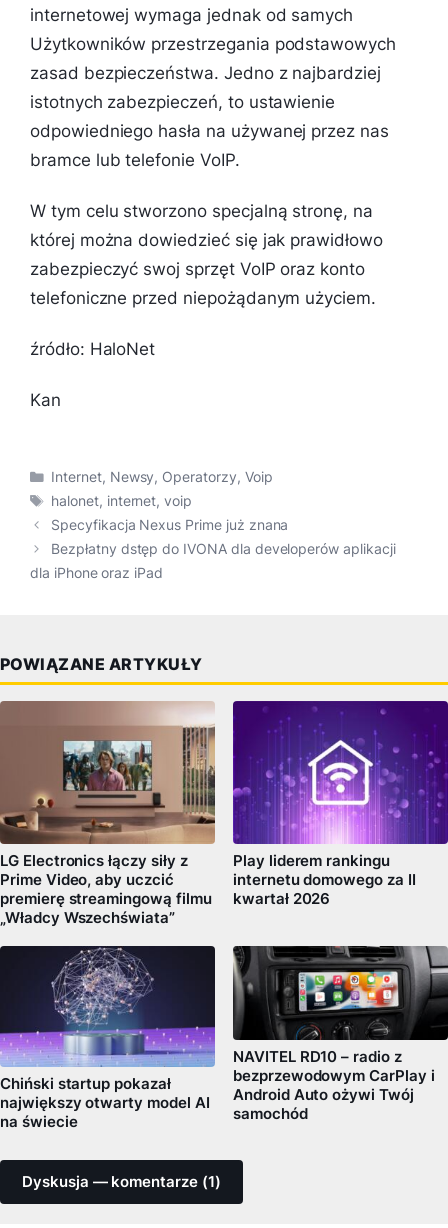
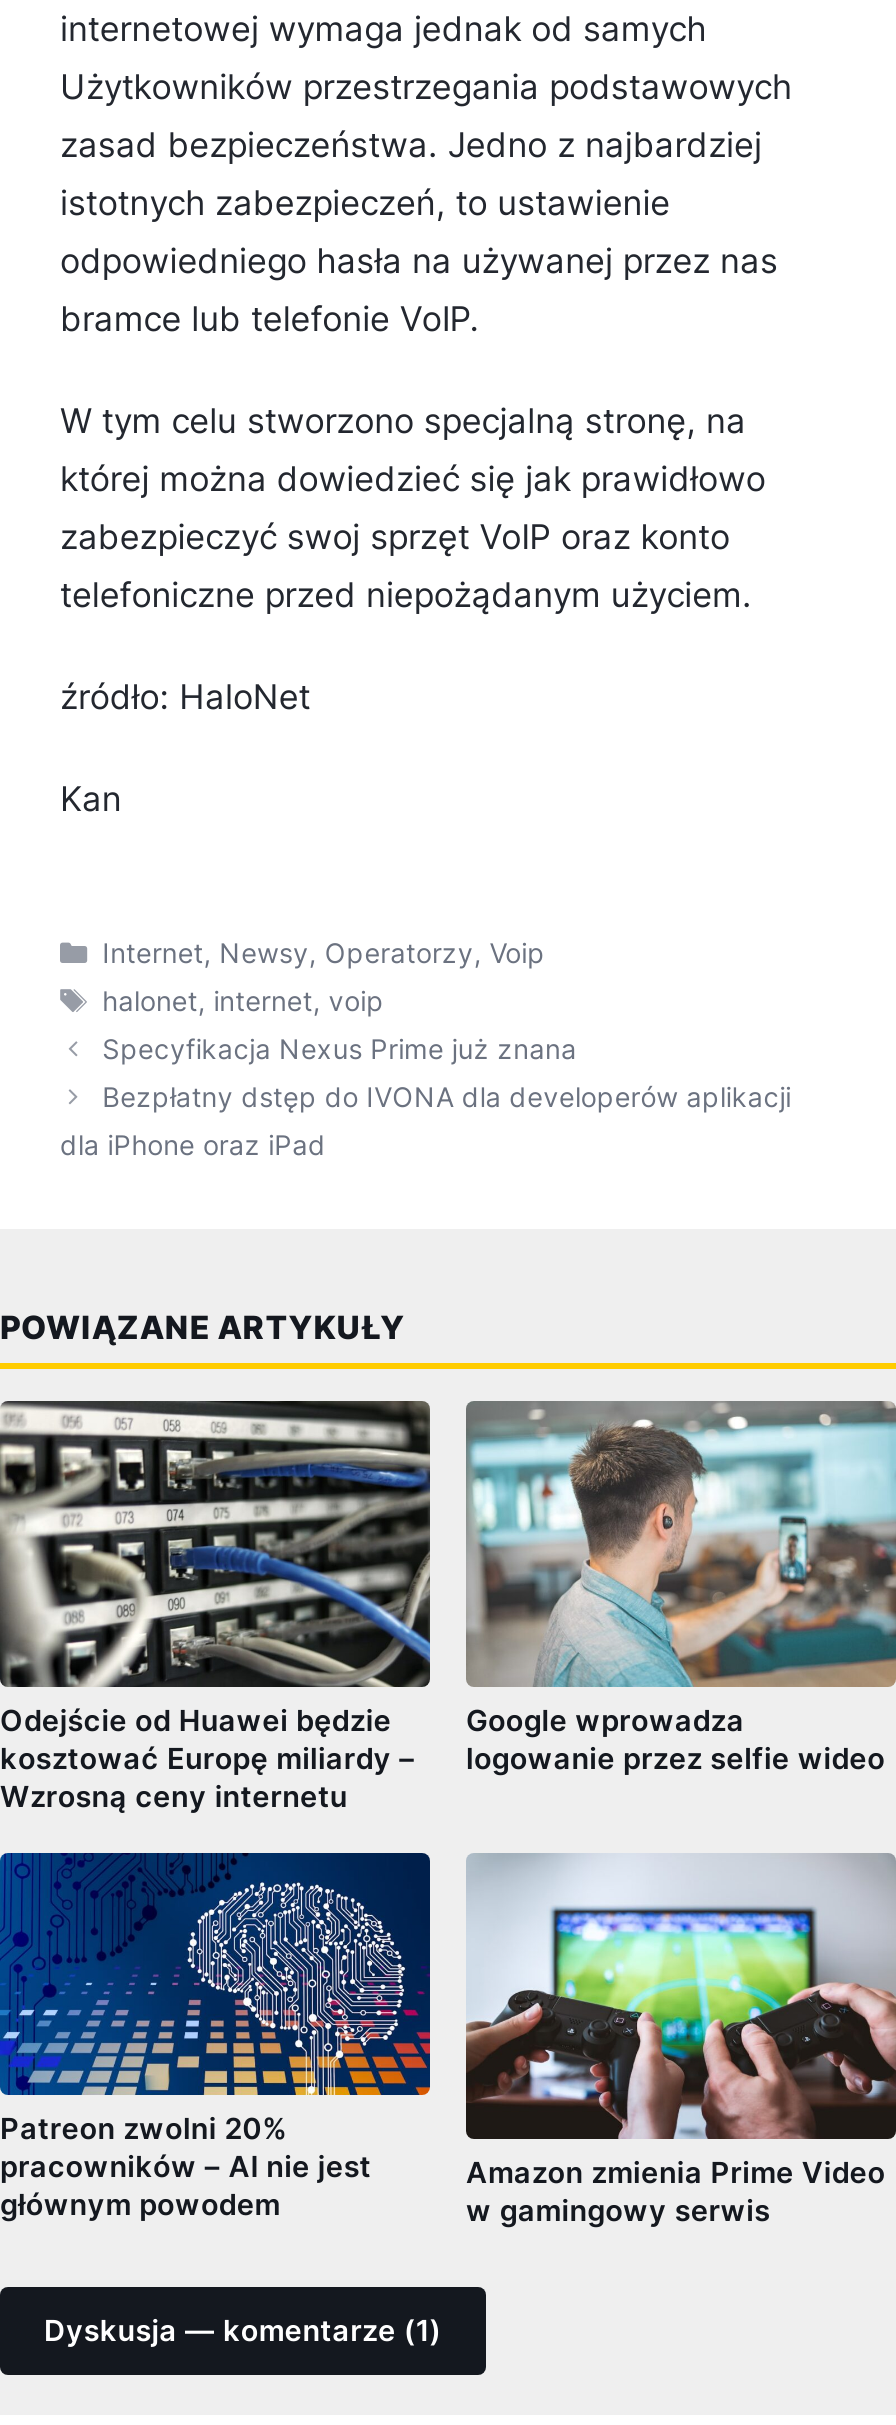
- [image]
- LG Electronics łączy siły z
- Prime Video, aby uczcić
- premierę streamingową filmu
- „Władcy Wszechświata”
+ [image]
+ Odejście od Huawei będzie
+ kosztować Europę miliardy –
+ Wzrosną ceny internetu

- [image]
- Play liderem rankingu
- internetu domowego za II
- kwartał 2026
+ [image]
+ Google wprowadza
+ logowanie przez selfie wideo

- [image]
- Chiński startup pokazał
- największy otwarty model AI
- na świecie
+ [image]
+ Patreon zwolni 20%
+ pracowników – AI nie jest
+ głównym powodem

- [image]
- NAVITEL RD10 – radio z
- bezprzewodowym CarPlay i
- Android Auto ożywi Twój
- samochód
+ [image]
+ Amazon zmienia Prime Video
+ w gamingowy serwis
